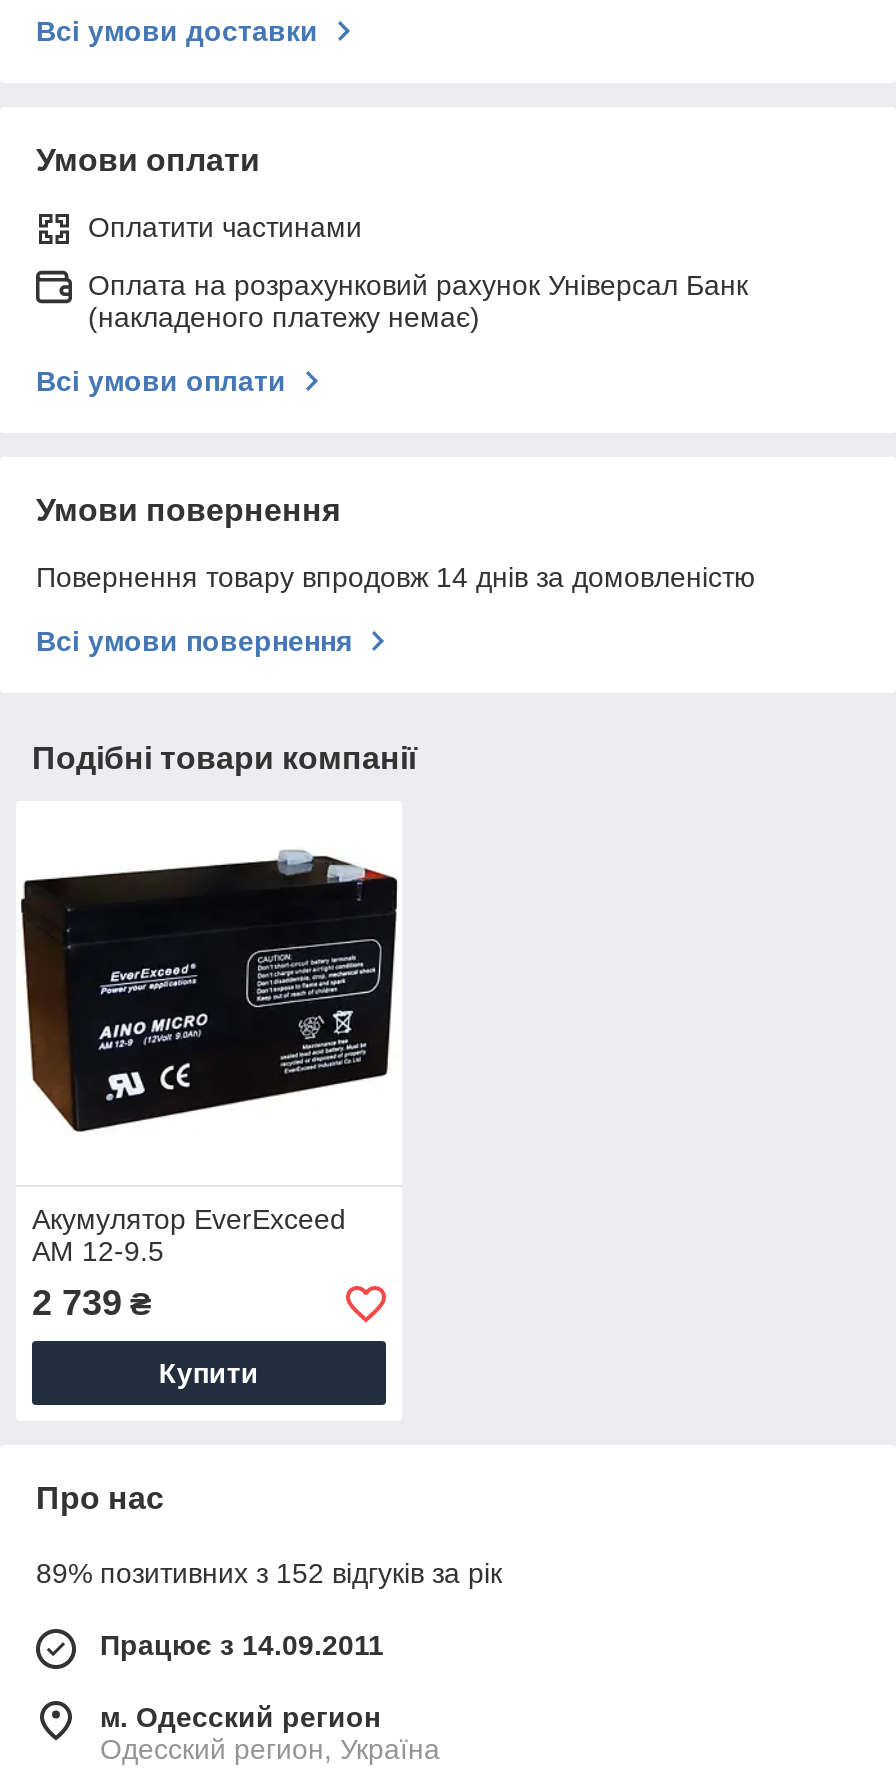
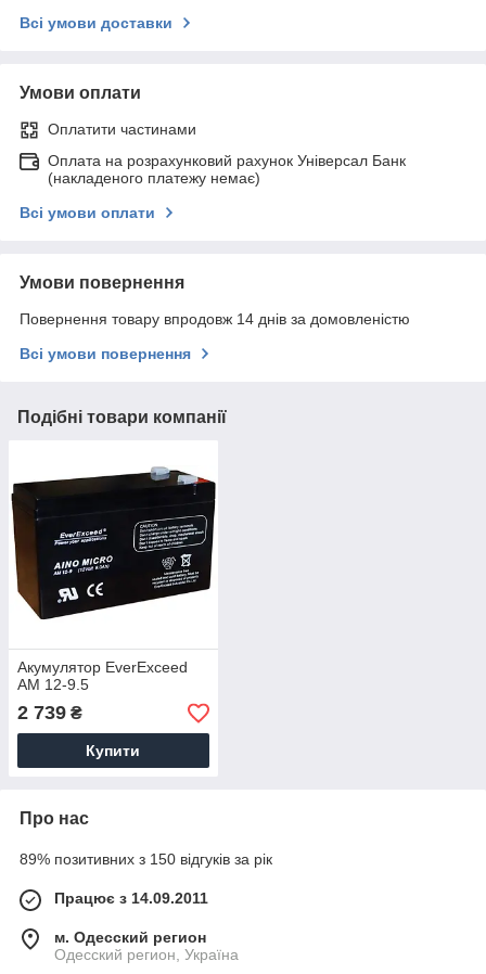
- 89% позитивних з 152 відгуків за рік
+ 89% позитивних з 150 відгуків за рік
